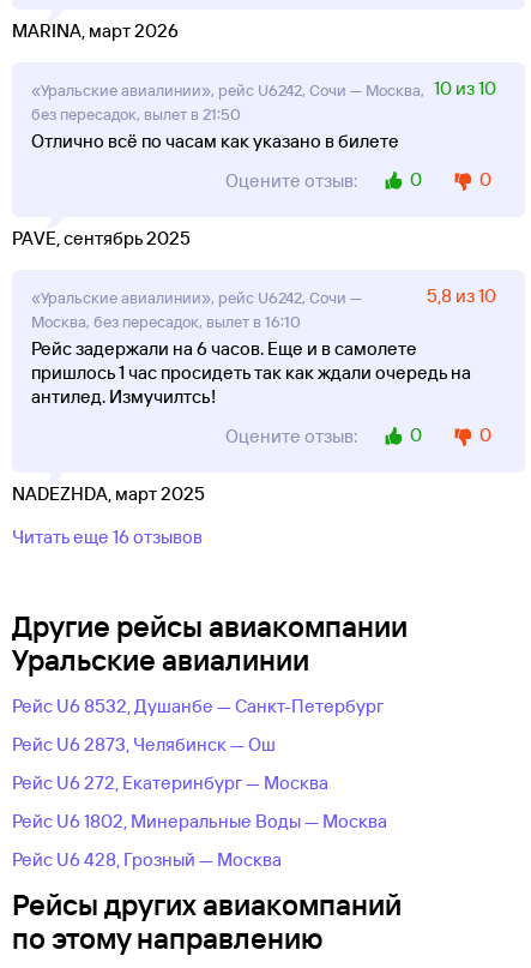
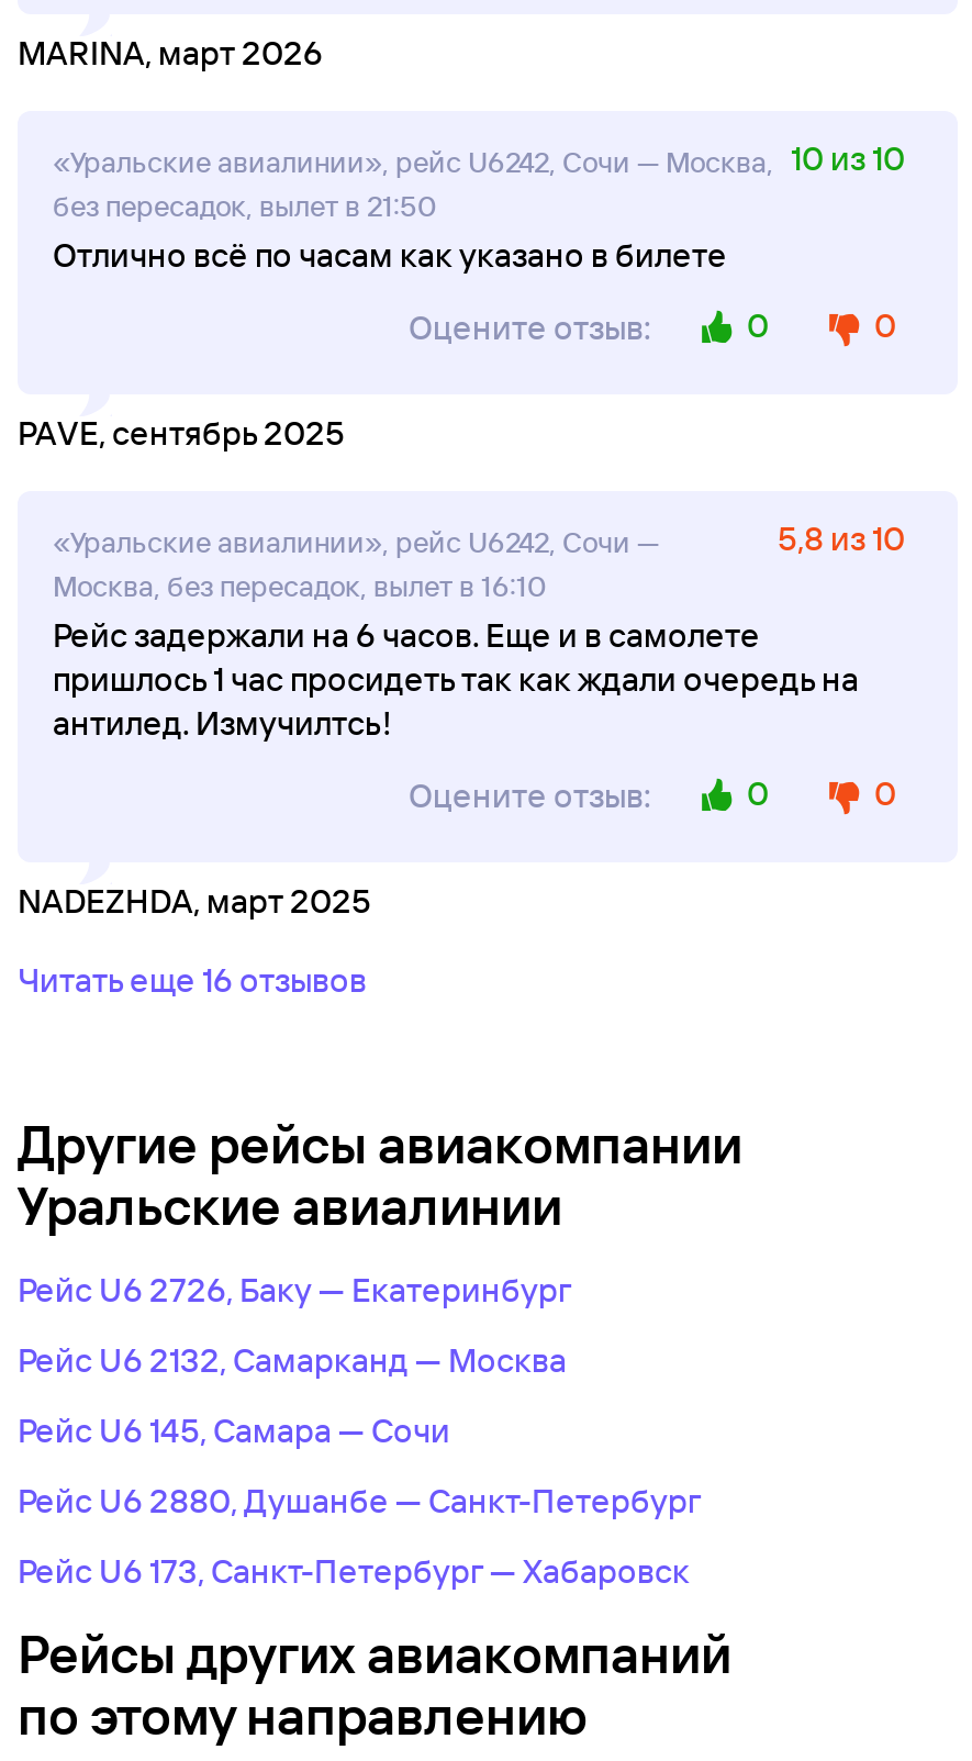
- Рейс U6 8532, Душанбе — Санкт-Петербург
+ Рейс U6 2726, Баку — Екатеринбург

- Рейс U6 2873, Челябинск — Ош
+ Рейс U6 2132, Самарканд — Москва

- Рейс U6 272, Екатеринбург — Москва
+ Рейс U6 145, Самара — Сочи

- Рейс U6 1802, Минеральные Воды — Москва
+ Рейс U6 2880, Душанбе — Санкт-Петербург

- Рейс U6 428, Грозный — Москва
+ Рейс U6 173, Санкт-Петербург — Хабаровск
